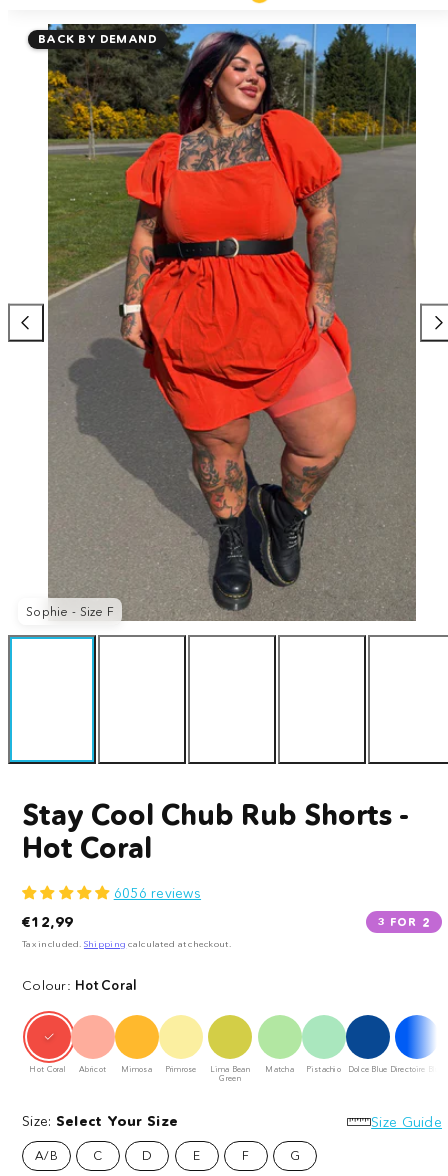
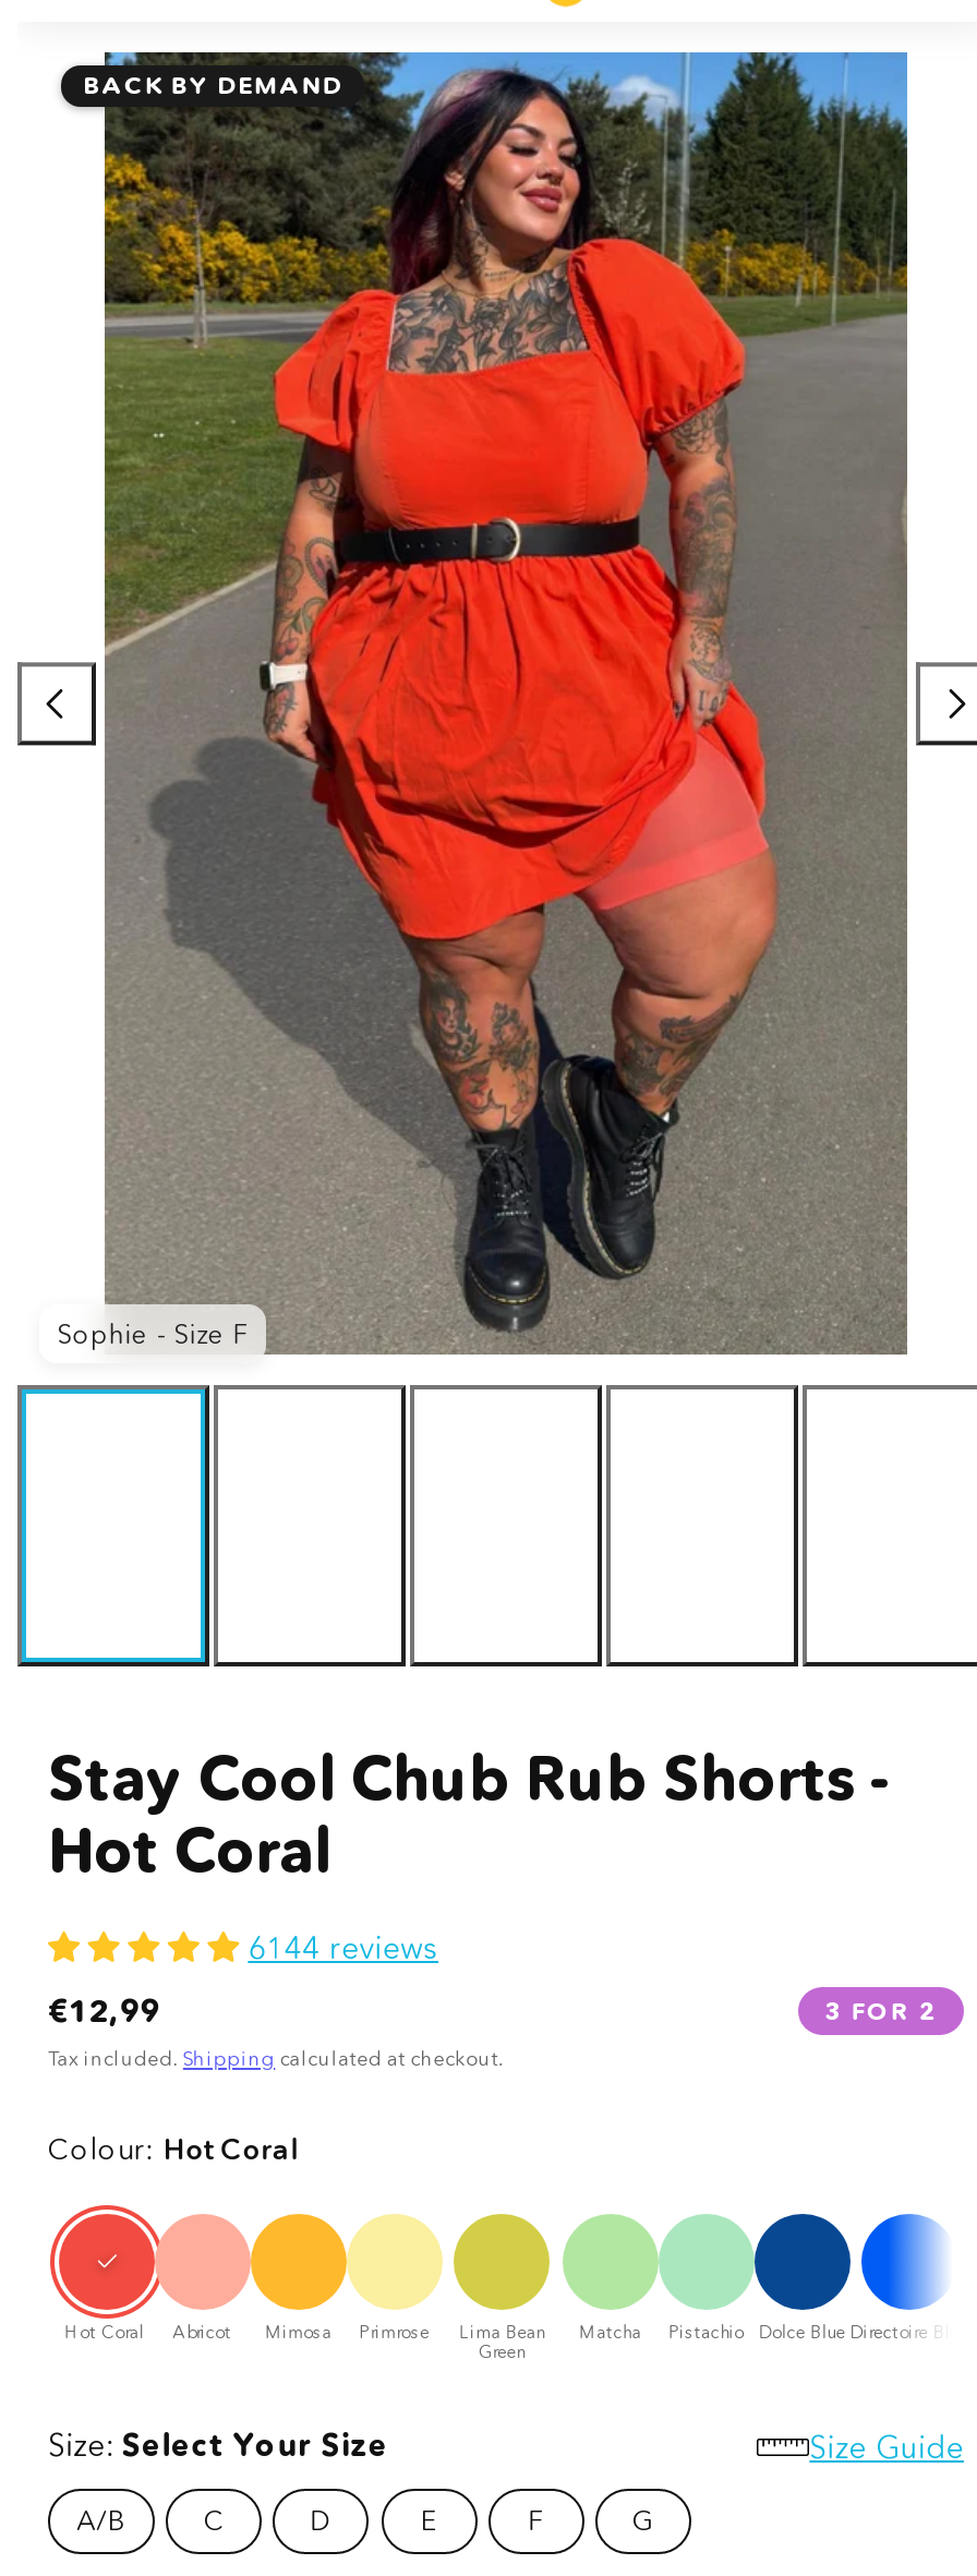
- 6056 reviews
+ 6144 reviews
